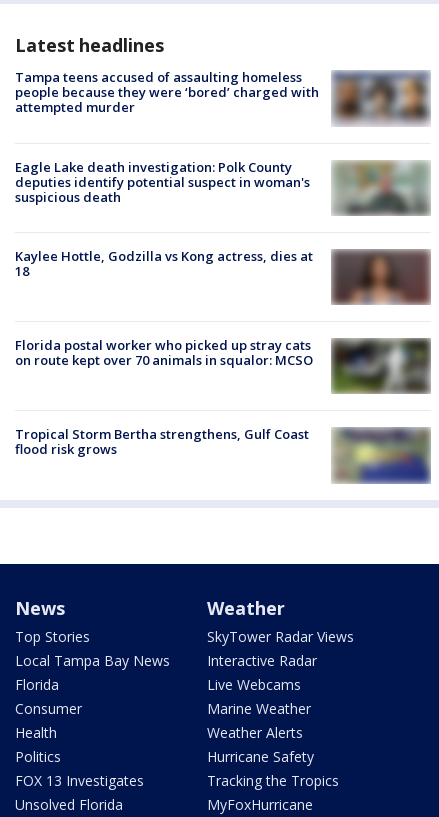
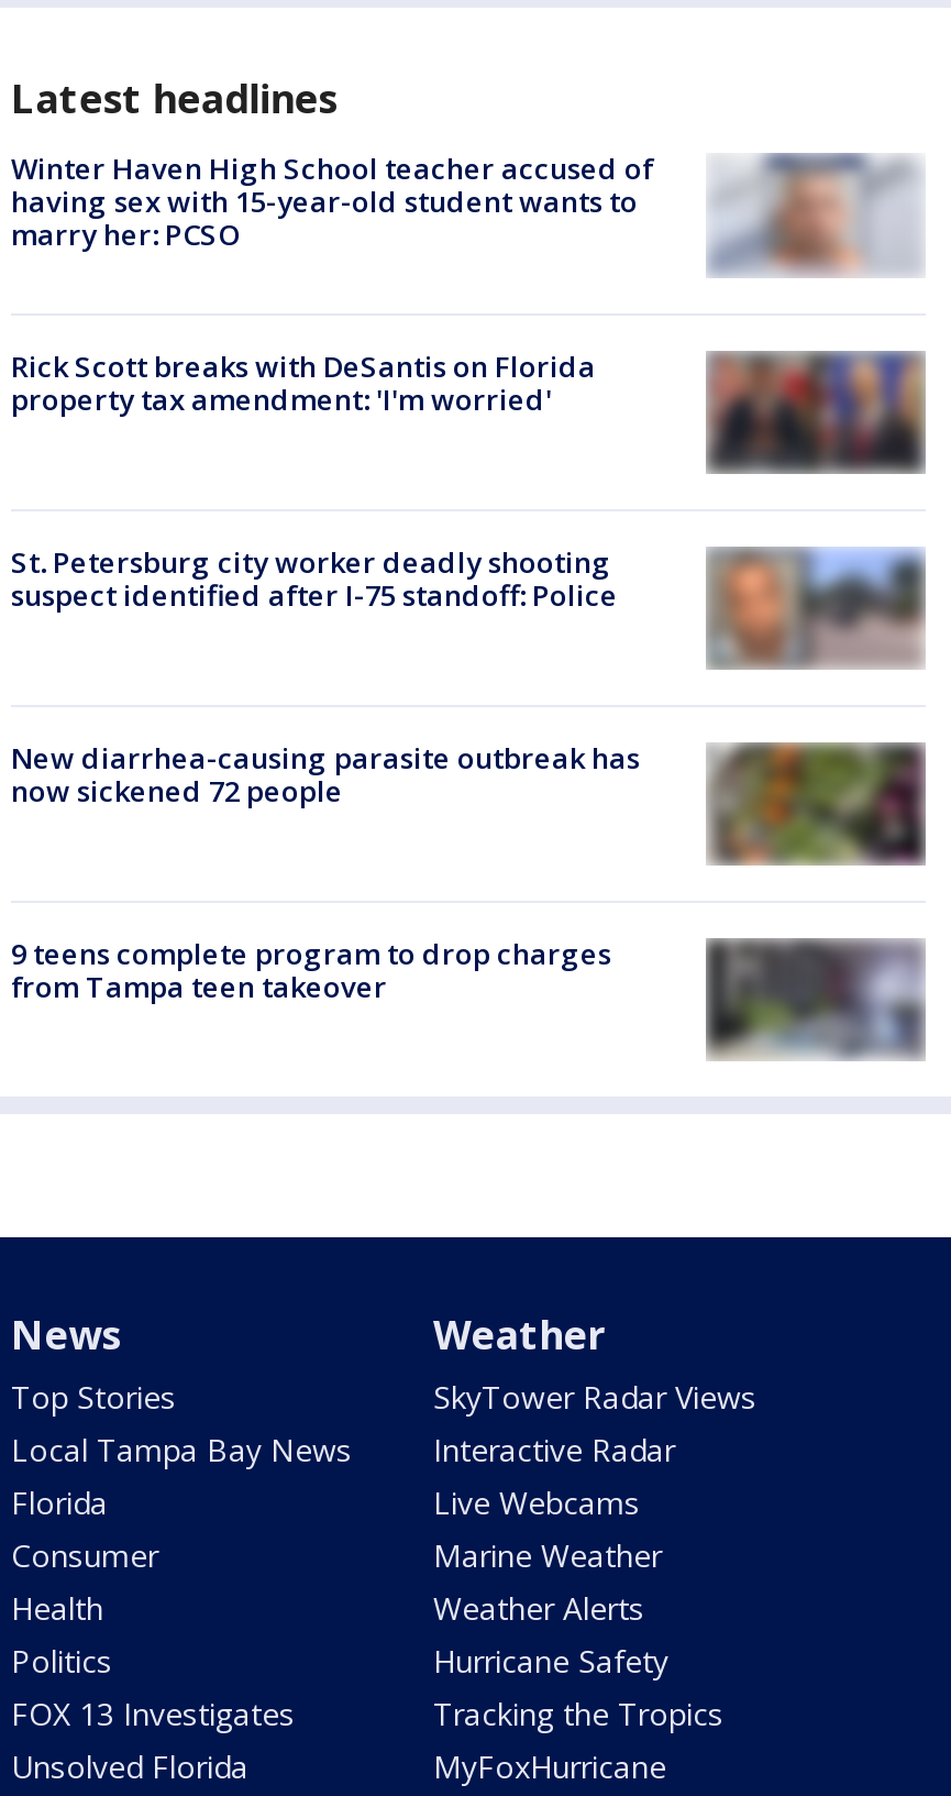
- [image]
- Tampa teens accused of assaulting homeless
- people because they were ‘bored’ charged with
- attempted murder
+ [image]
+ Winter Haven High School teacher accused of
+ having sex with 15-year-old student wants to
+ marry her: PCSO

- Eagle Lake death investigation: Polk County
- deputies identify potential suspect in woman's
- suspicious death
+ Rick Scott breaks with DeSantis on Florida
+ property tax amendment: 'I'm worried'

- [image]
+ [image]

- Kaylee Hottle, Godzilla vs Kong actress, dies at
- 18
+ St. Petersburg city worker deadly shooting
+ suspect identified after I-75 standoff: Police

- [image]
+ [image]

- [image]
- Florida postal worker who picked up stray cats
- on route kept over 70 animals in squalor: MCSO
+ [image]
+ New diarrhea-causing parasite outbreak has
+ now sickened 72 people

- Tropical Storm Bertha strengthens, Gulf Coast
- flood risk grows
+ 9 teens complete program to drop charges
+ from Tampa teen takeover

- [image]
+ [image]
